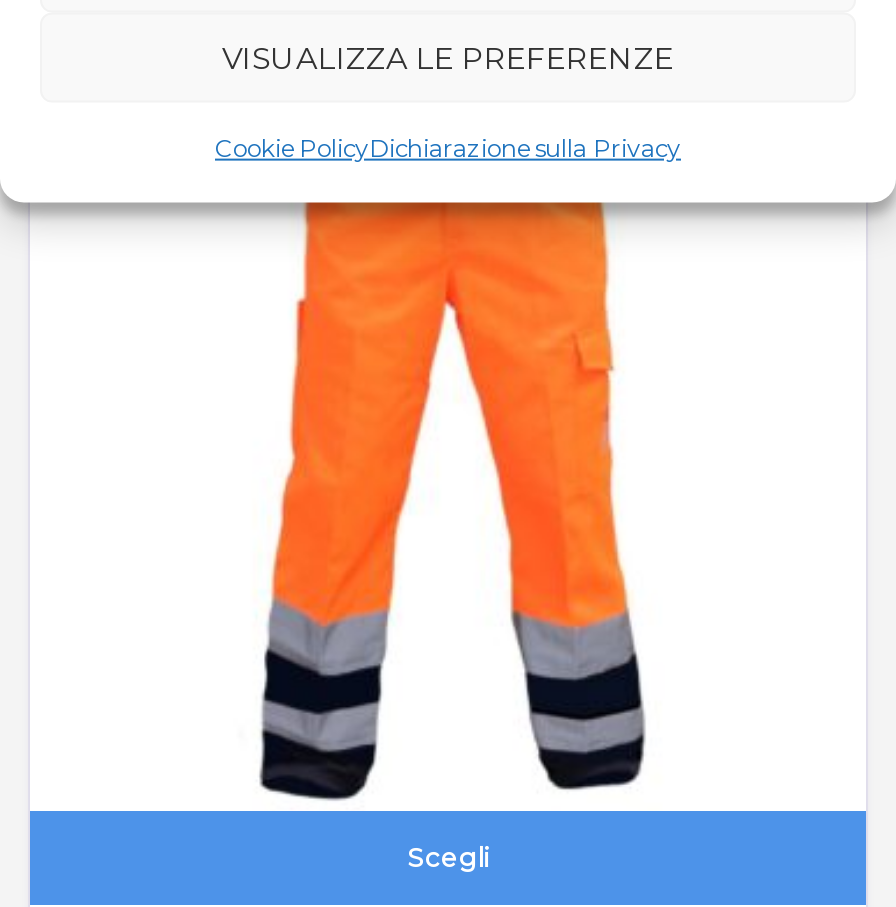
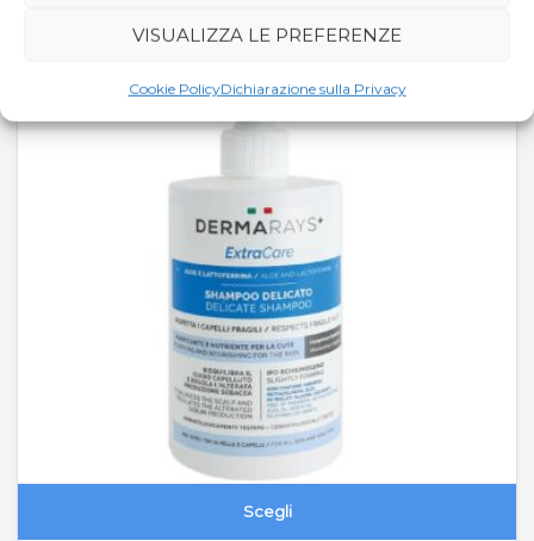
- [image]
+ [image]
